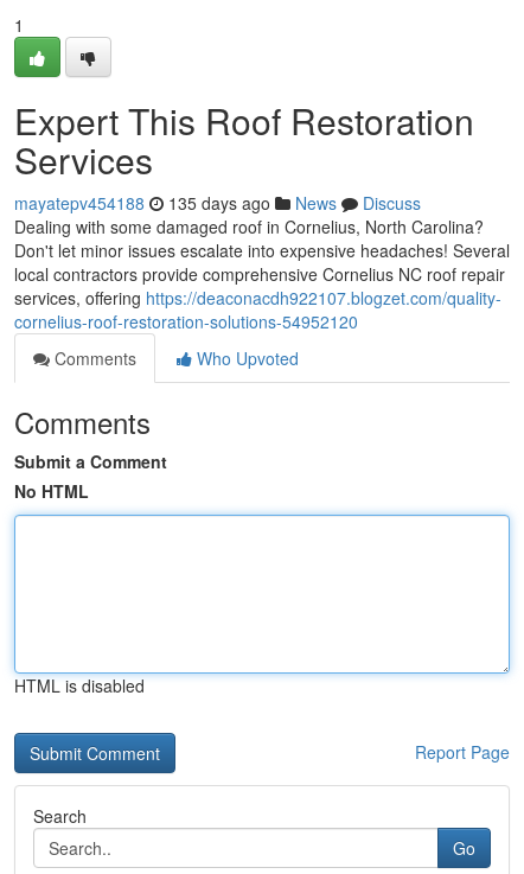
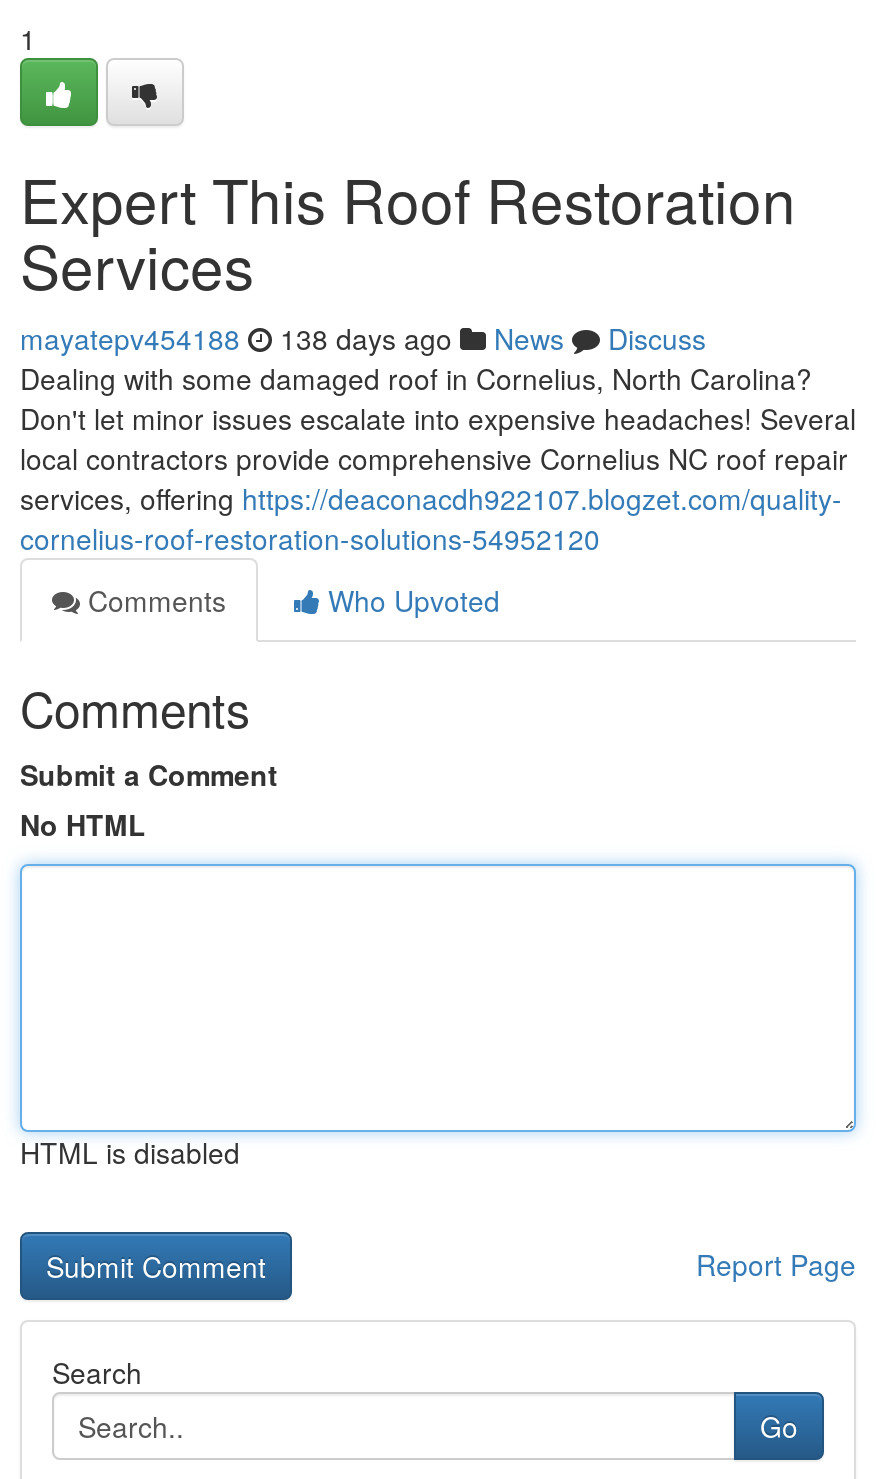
- mayatepv454188 135 days ago News Discuss
+ mayatepv454188 138 days ago News Discuss
